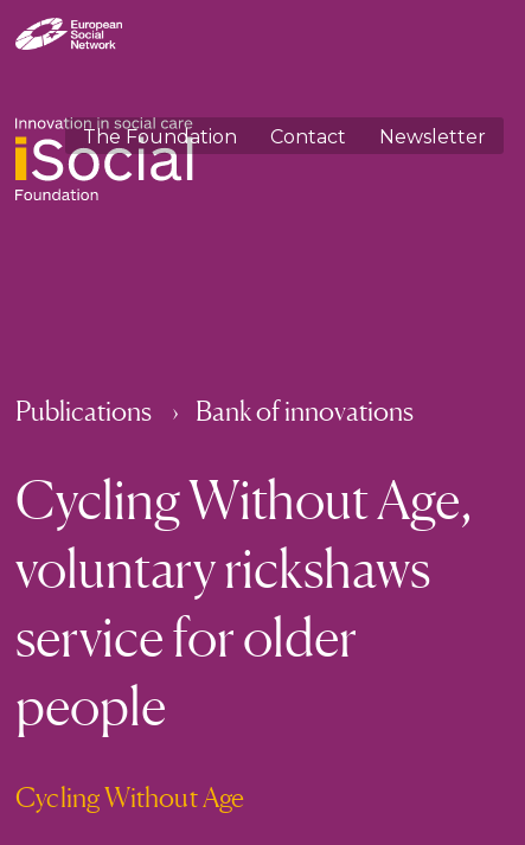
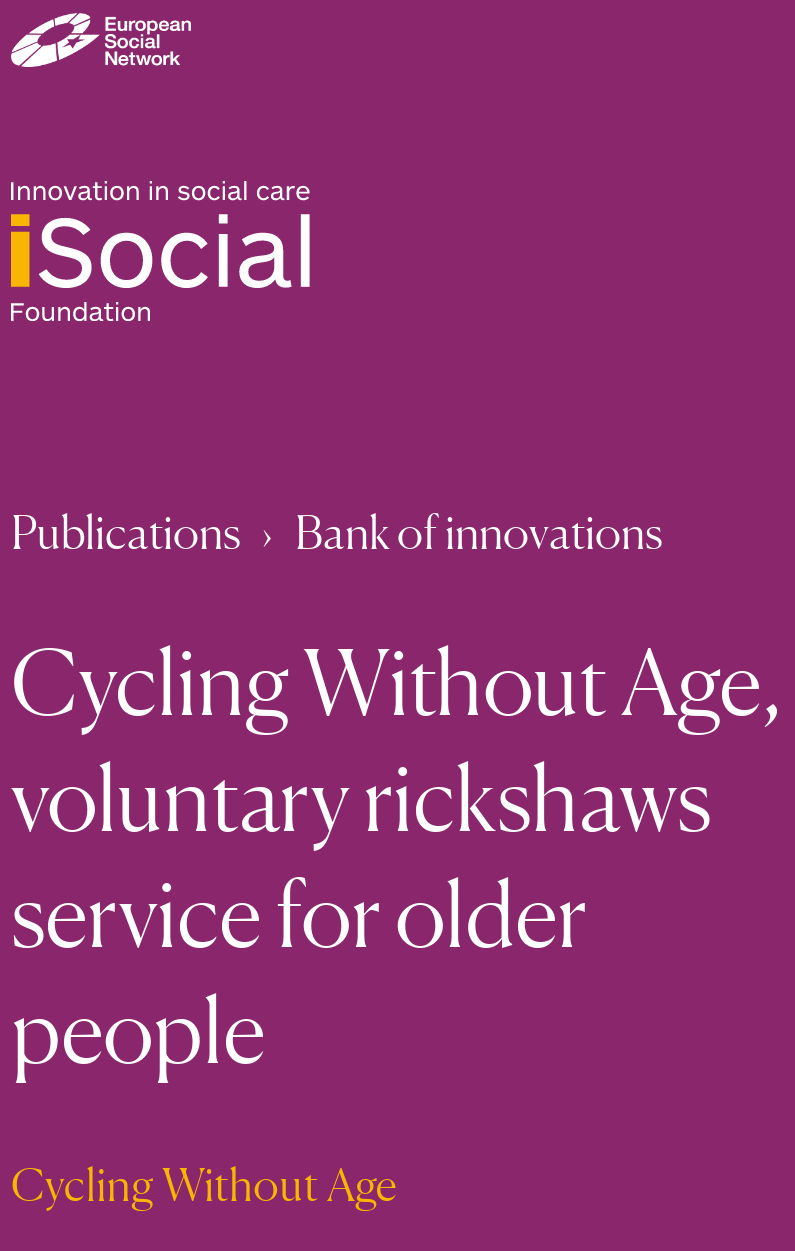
- The Foundation
- Contact
- Newsletter
